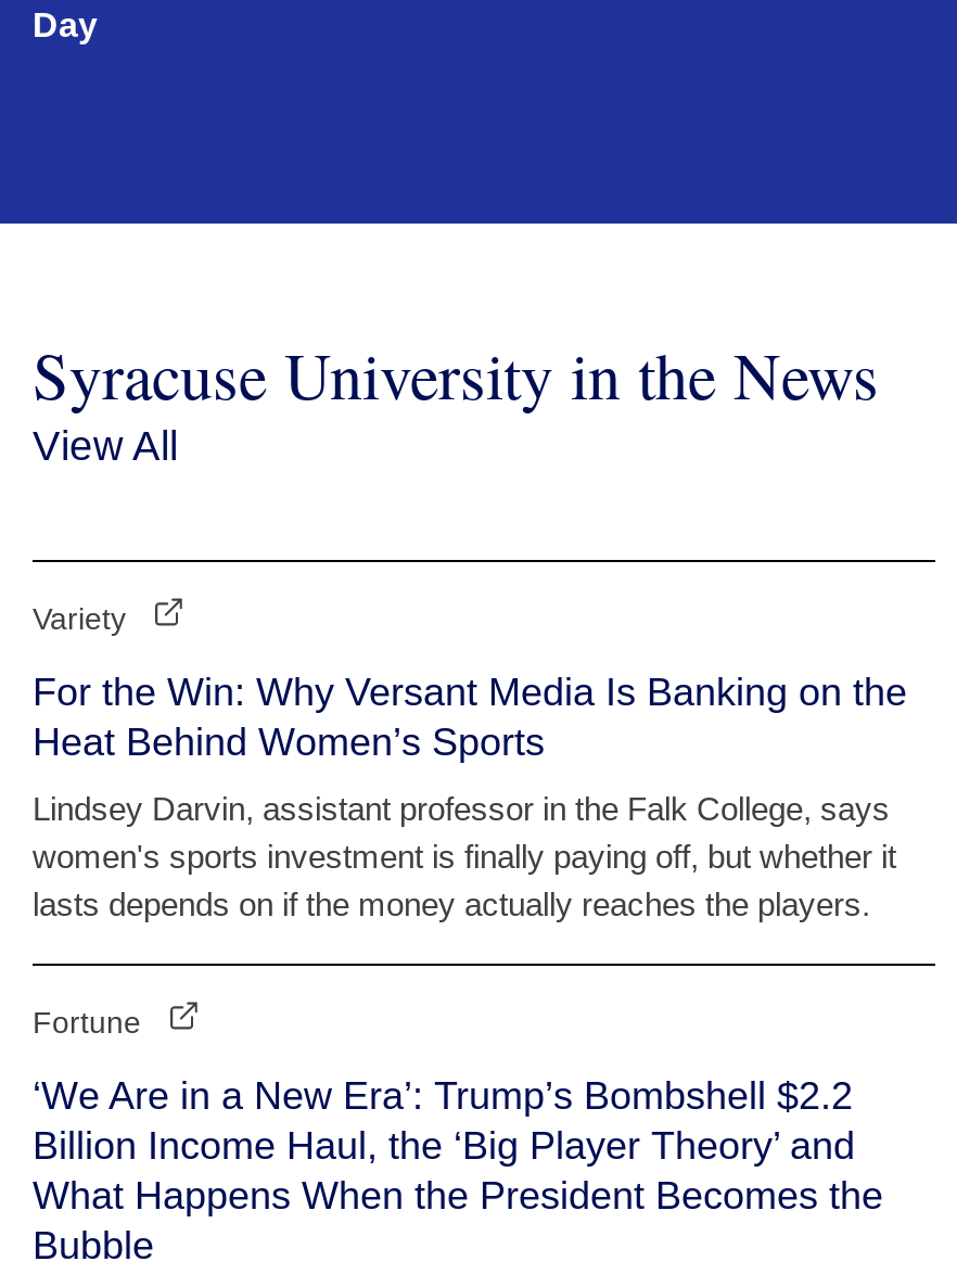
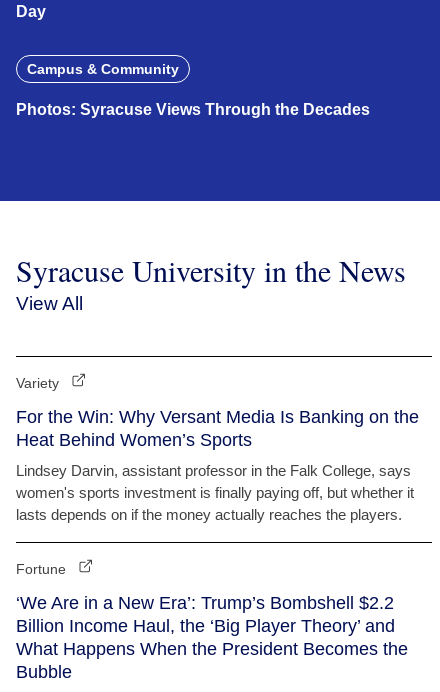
+ Campus & Community
+ Photos: Syracuse Views Through the Decades
